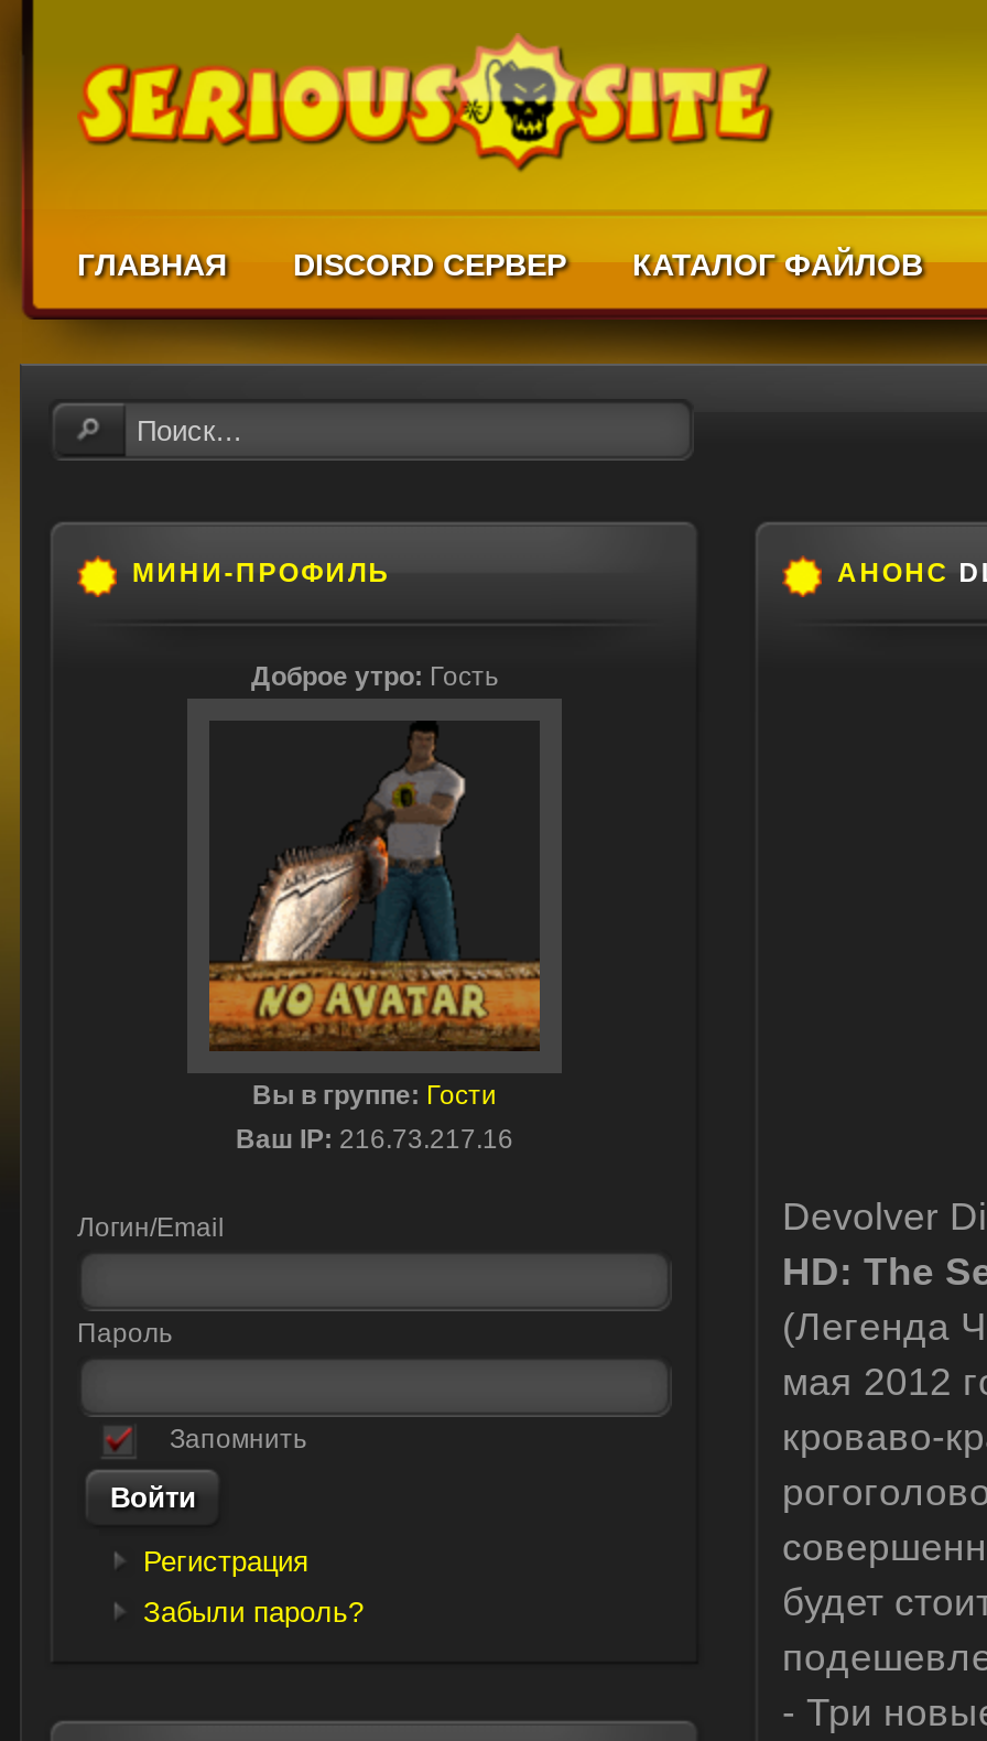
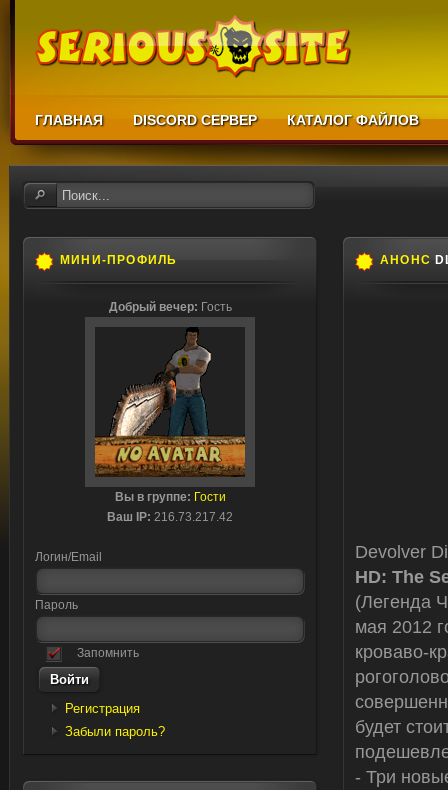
- Доброе утро: Гость
+ Добрый вечер: Гость

- Ваш IP: 216.73.217.16
+ Ваш IP: 216.73.217.42
